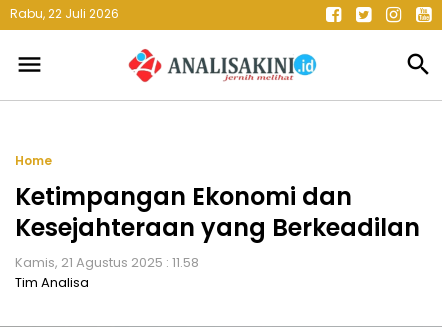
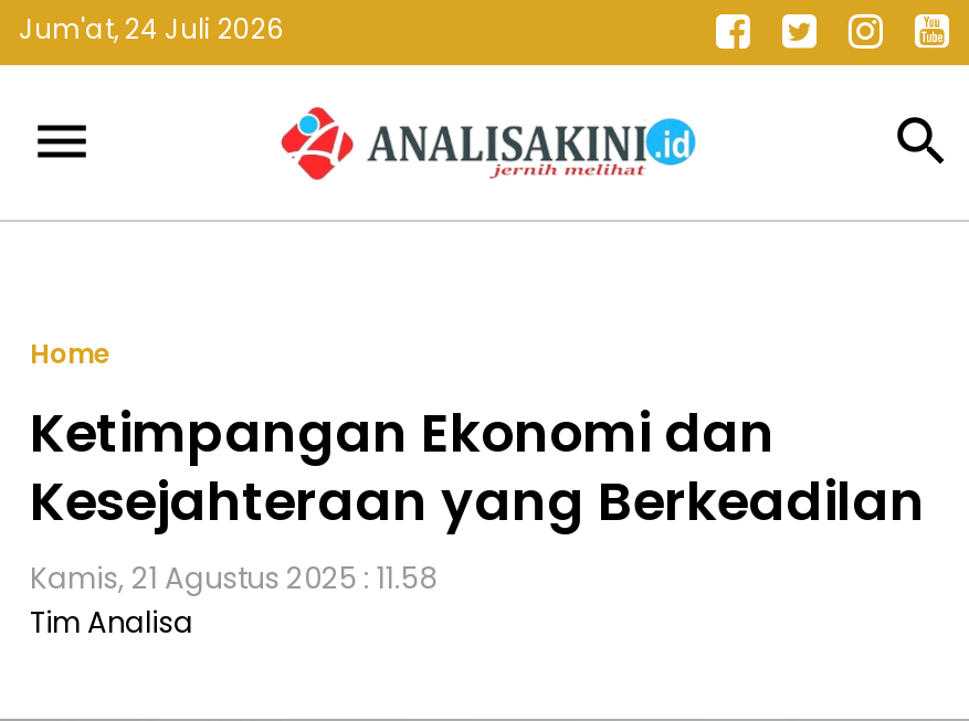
- Rabu, 22 Juli 2026
+ Jum'at, 24 Juli 2026
